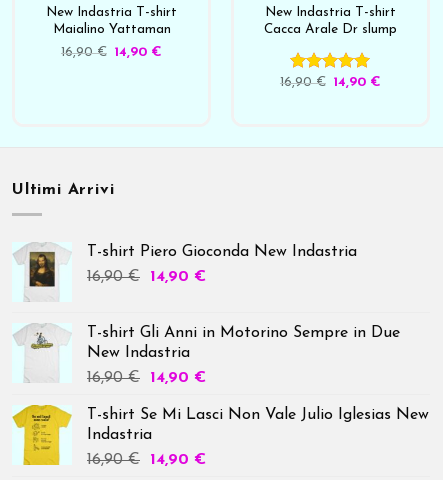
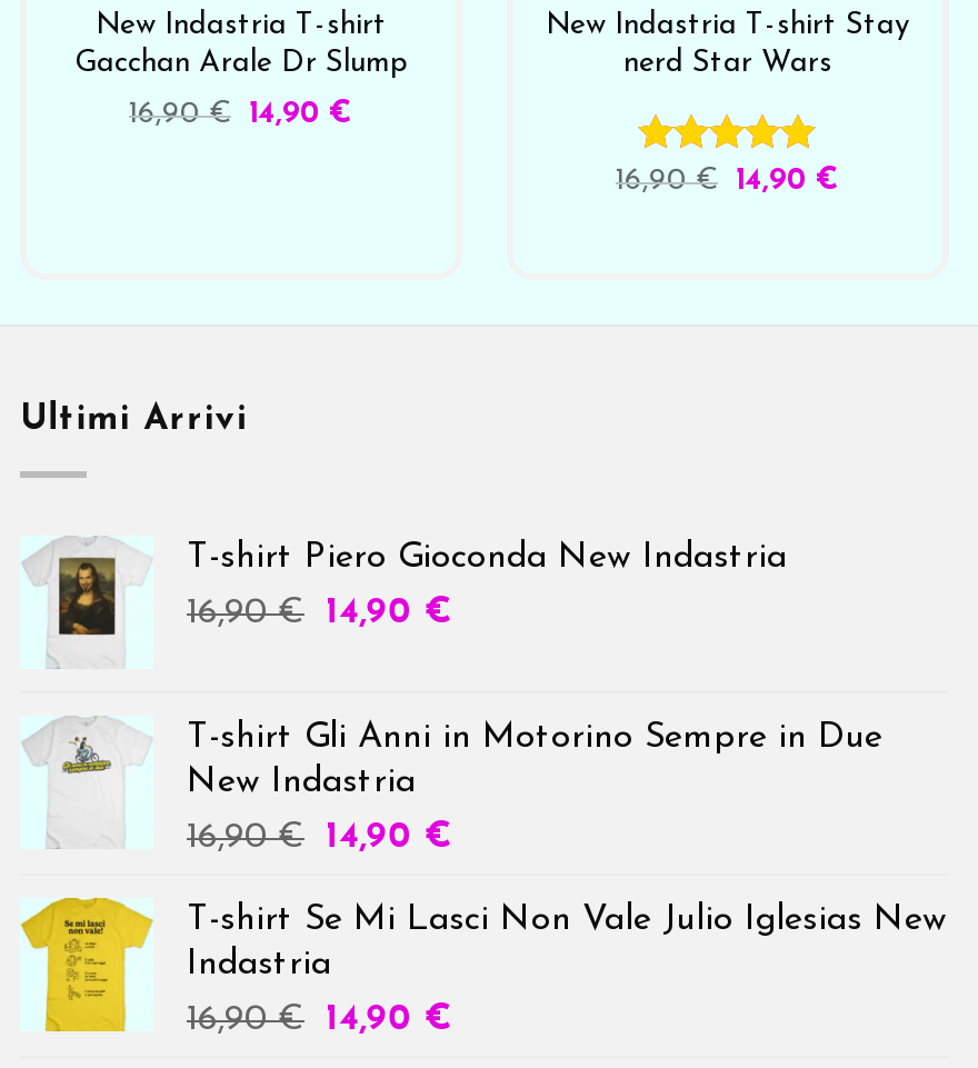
- New Indastria T-shirt
- Cacca Arale Dr slump
+ New Indastria T-shirt Stay
+ nerd Star Wars

- Maialino Yattaman
+ Gacchan Arale Dr Slump
